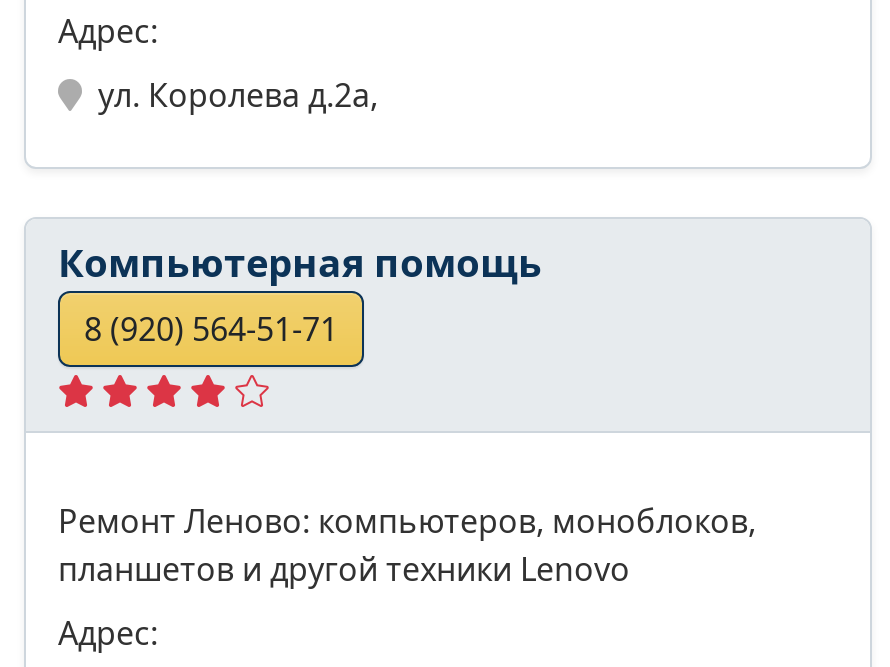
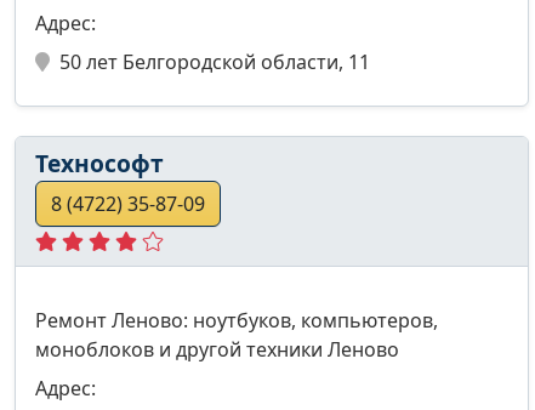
- ул. Королева д.2а,
+ 50 лет Белгородской области, 11

- Компьютерная помощь
- 8 (920) 564-51-71
+ Технософт
+ 8 (4722) 35-87-09

- Ремонт Леново: компьютеров, моноблоков,
- планшетов и другой техники Lenovo
+ Ремонт Леново: ноутбуков, компьютеров,
+ моноблоков и другой техники Леново
